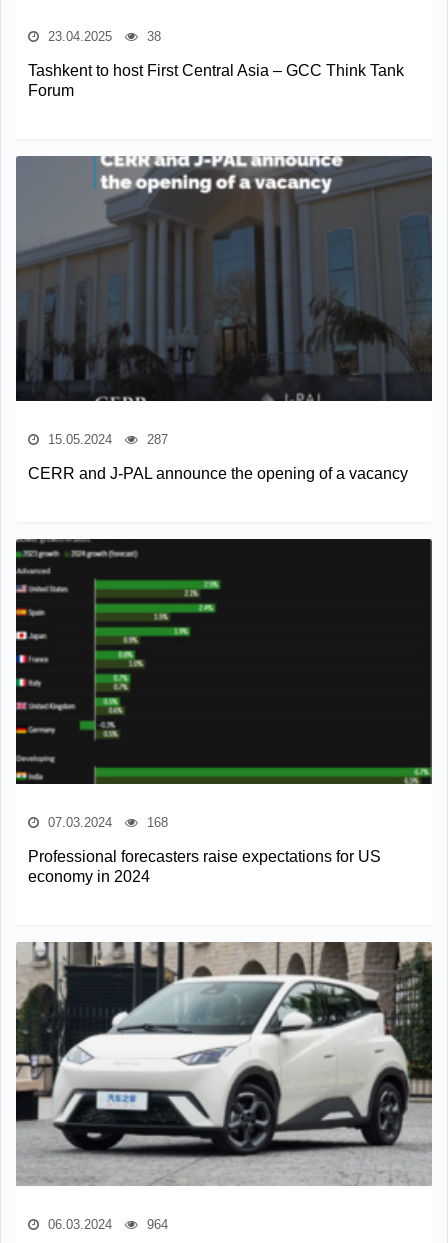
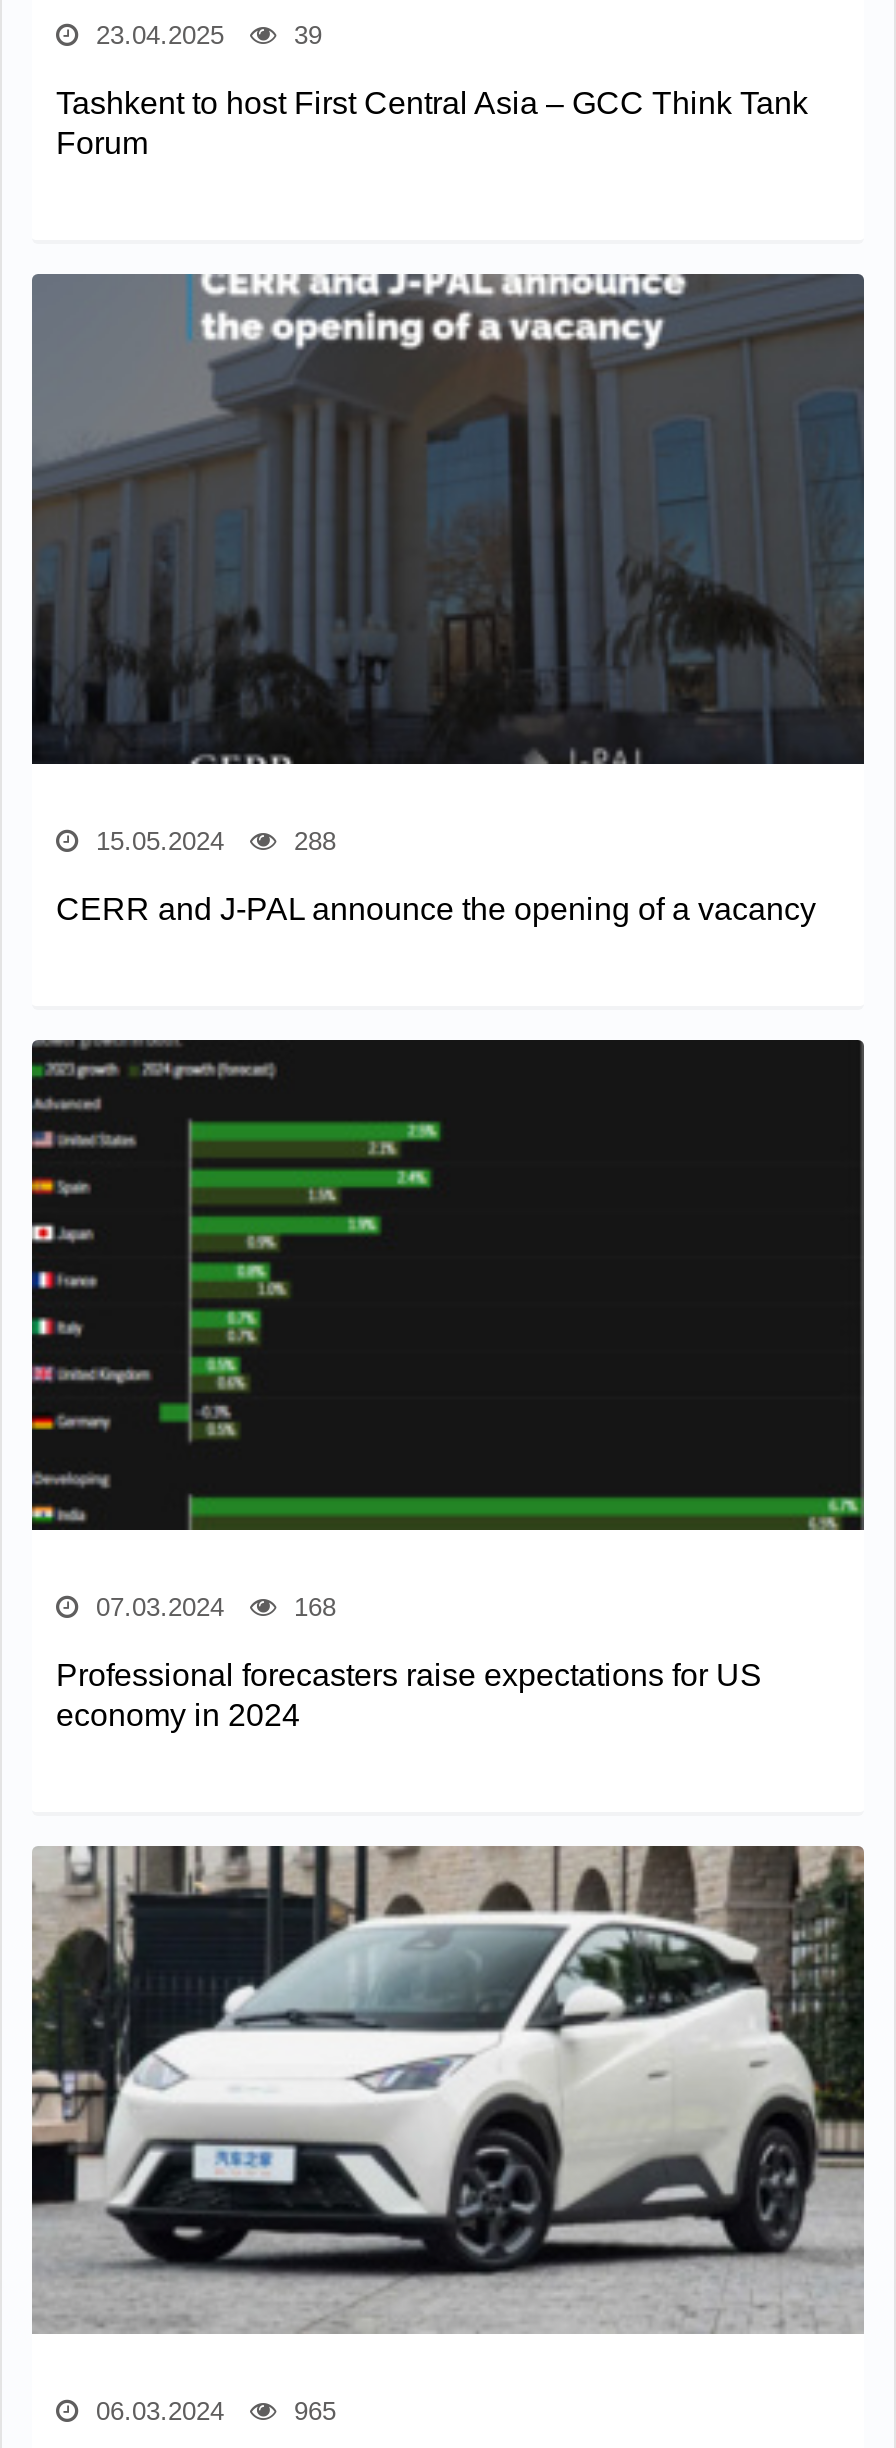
- 38
+ 39

- 287
+ 288

- 964
+ 965
